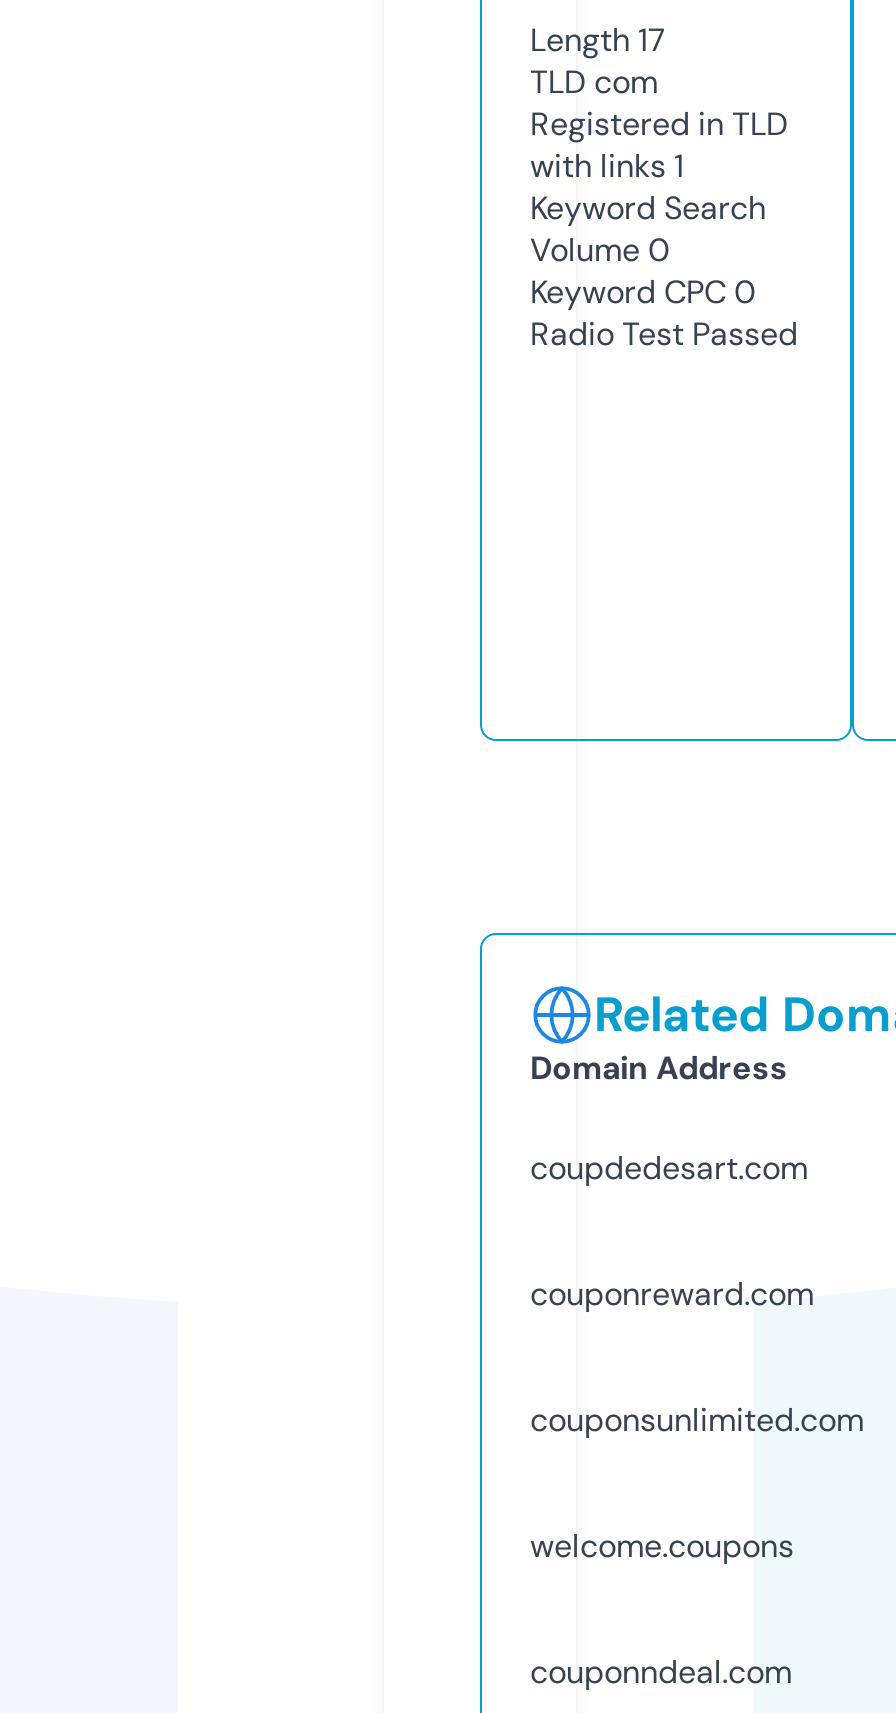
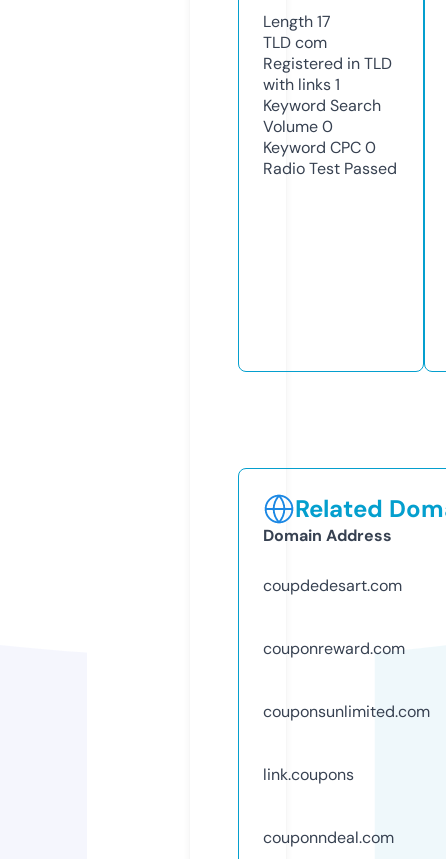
- welcome.coupons
+ link.coupons
